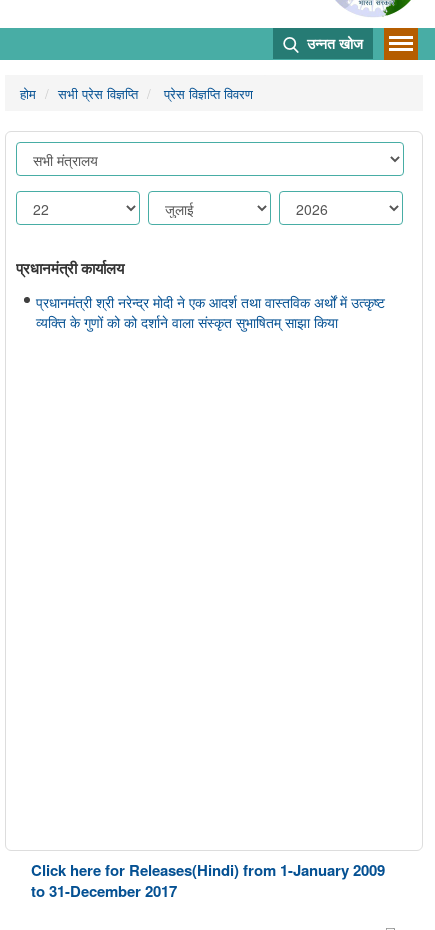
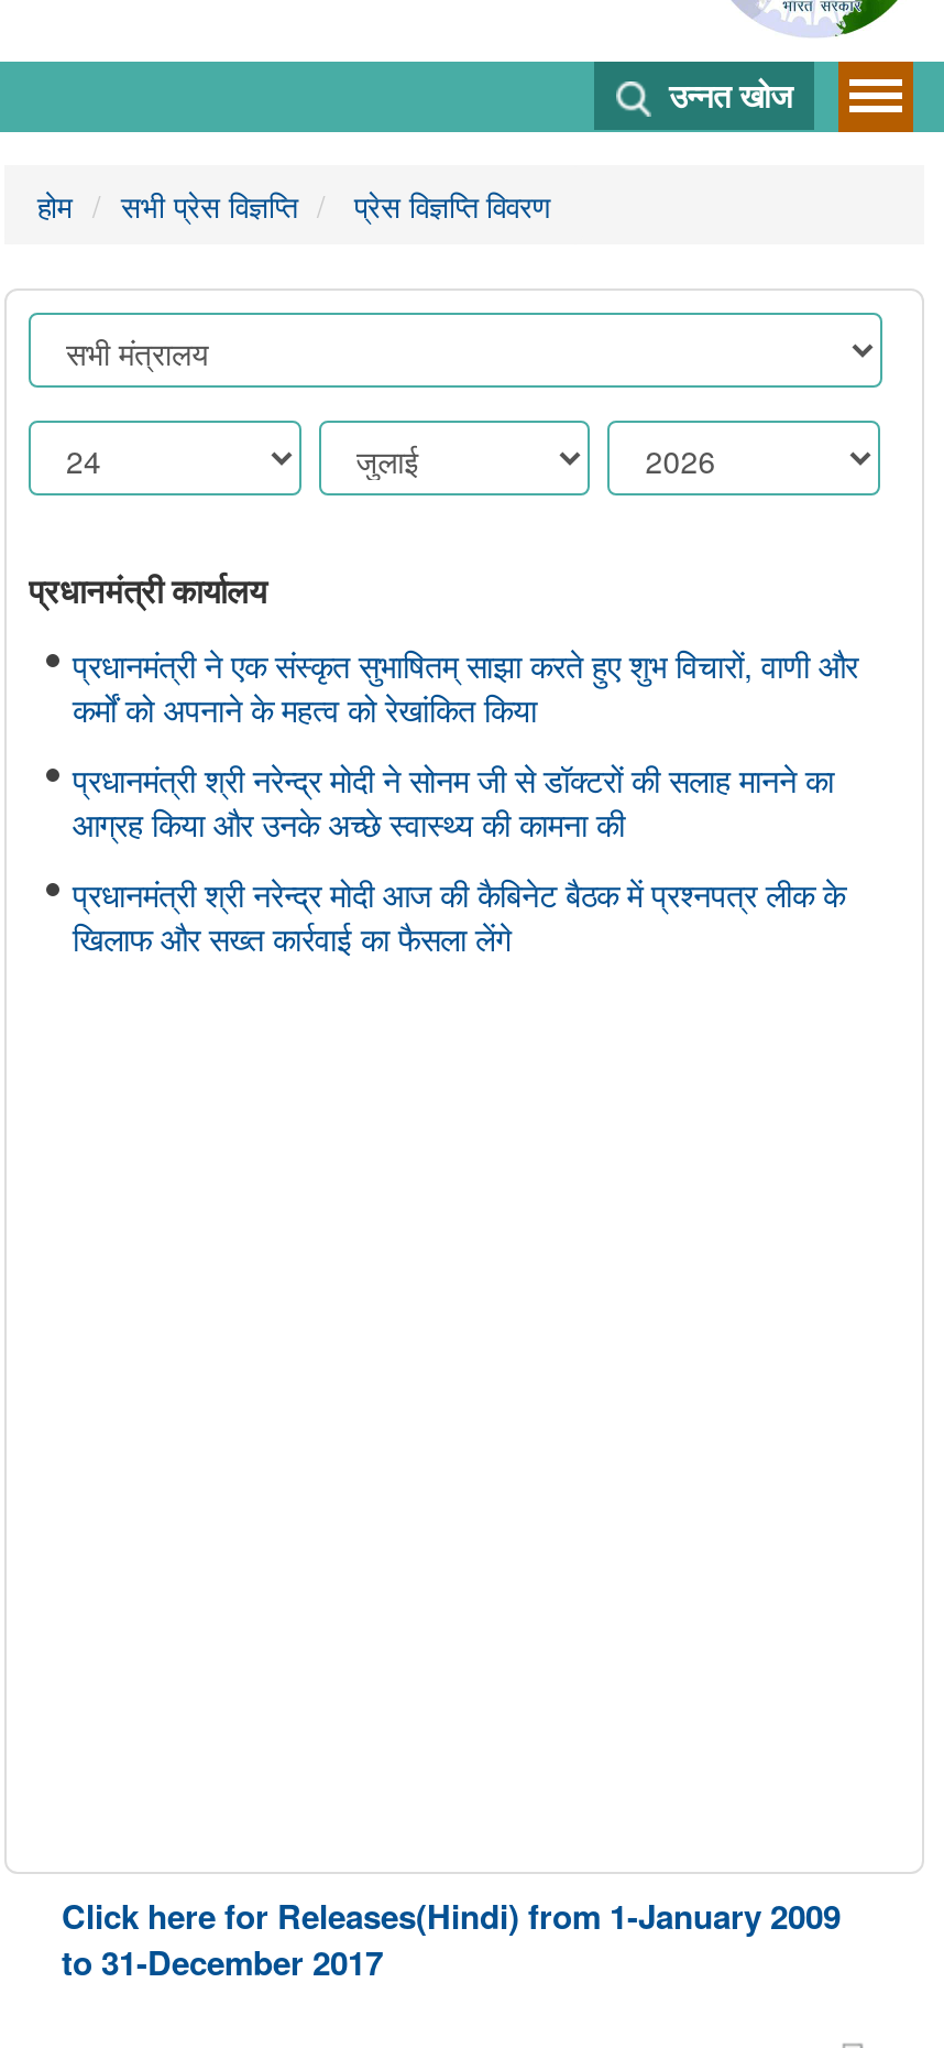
- प्रधानमंत्री श्री नरेन्द्र मोदी ने एक आदर्श तथा वास्तविक अर्थों में उत्कृष्ट
- व्यक्ति के गुणों को को दर्शाने वाला संस्कृत सुभाषितम् साझा किया
+ प्रधानमंत्री ने एक संस्कृत सुभाषितम् साझा करते हुए शुभ विचारों, वाणी और
+ कर्मों को अपनाने के महत्व को रेखांकित किया
+ प्रधानमंत्री श्री नरेन्द्र मोदी ने सोनम जी से डॉक्टरों की सलाह मानने का
+ आग्रह किया और उनके अच्छे स्वास्थ्य की कामना की
+ प्रधानमंत्री श्री नरेन्द्र मोदी आज की कैबिनेट बैठक में प्रश्नपत्र लीक के
+ खिलाफ और सख्त कार्रवाई का फैसला लेंगे
